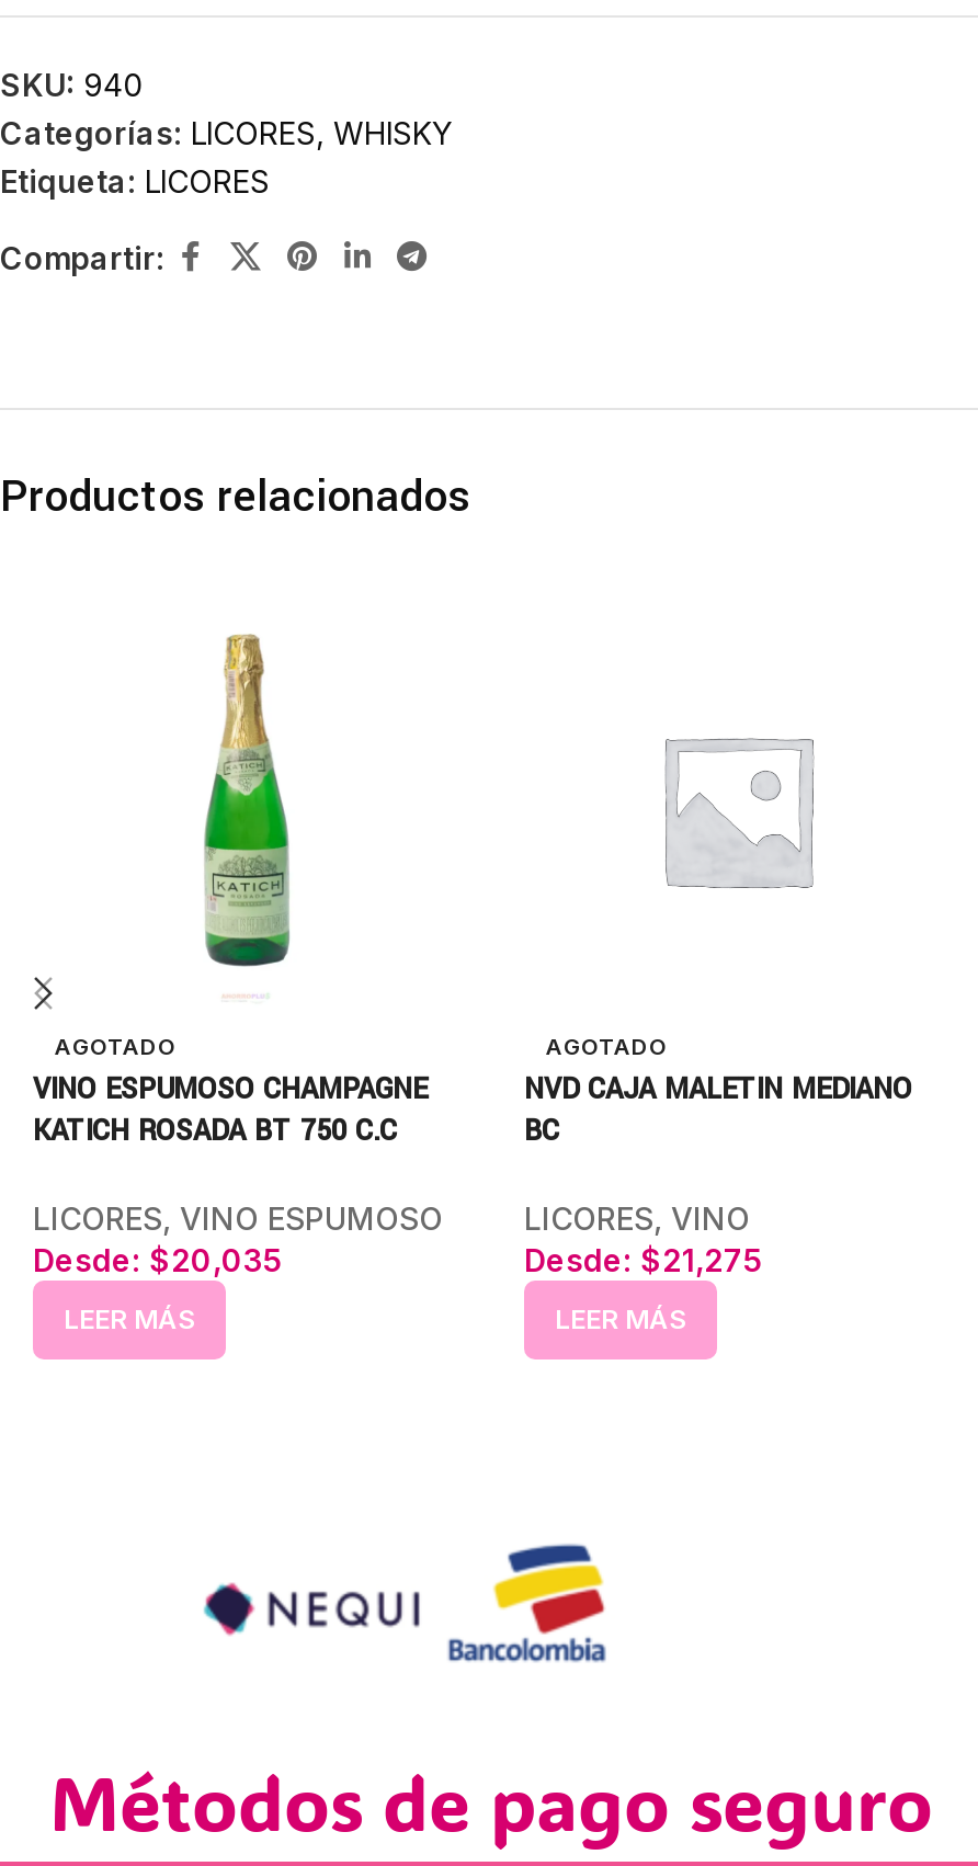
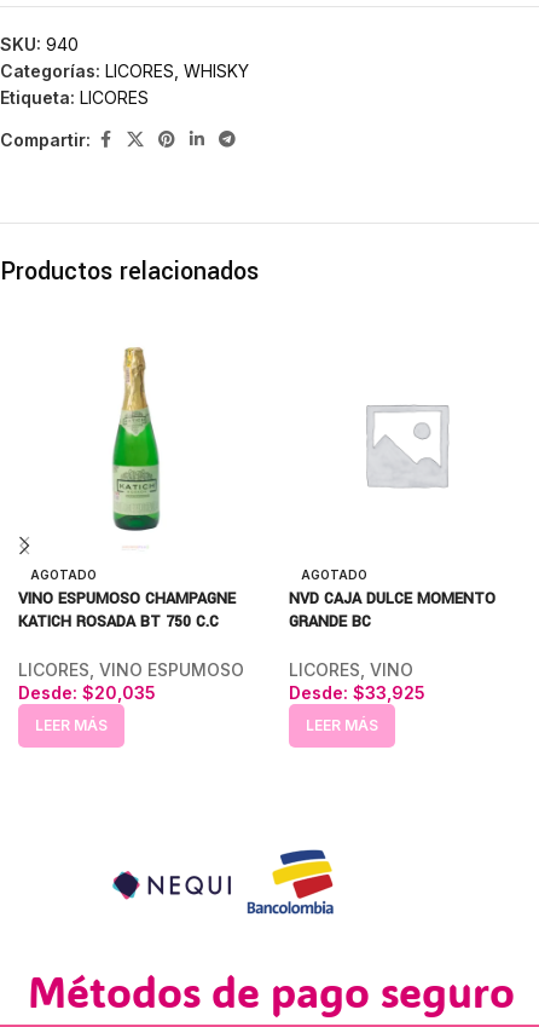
- NVD CAJA MALETIN MEDIANO
- BC
+ NVD CAJA DULCE MOMENTO
+ GRANDE BC

- Desde: $21,275
+ Desde: $33,925
